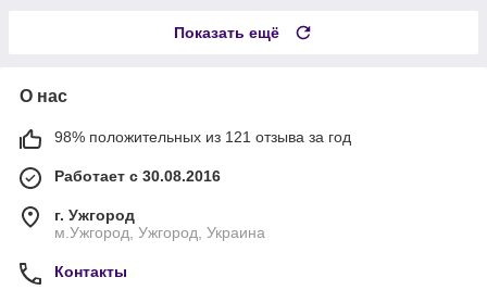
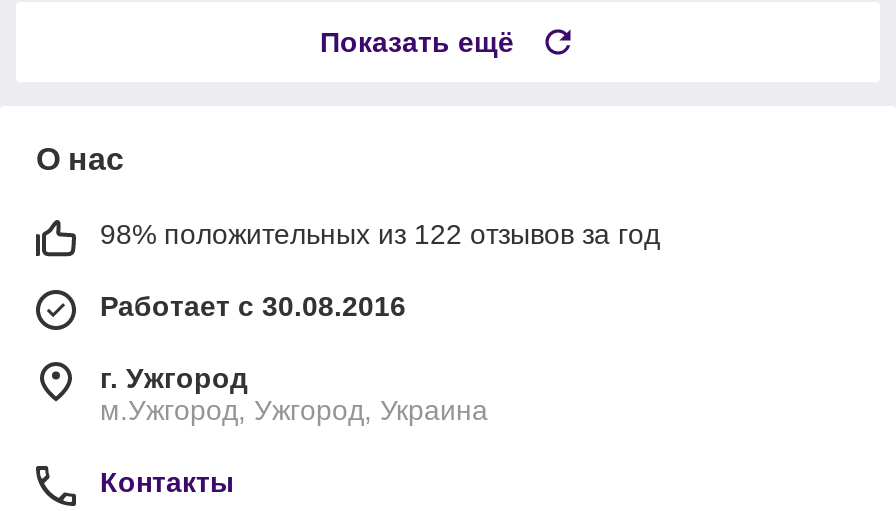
- 98% положительных из 121 отзыва за год
+ 98% положительных из 122 отзывов за год
